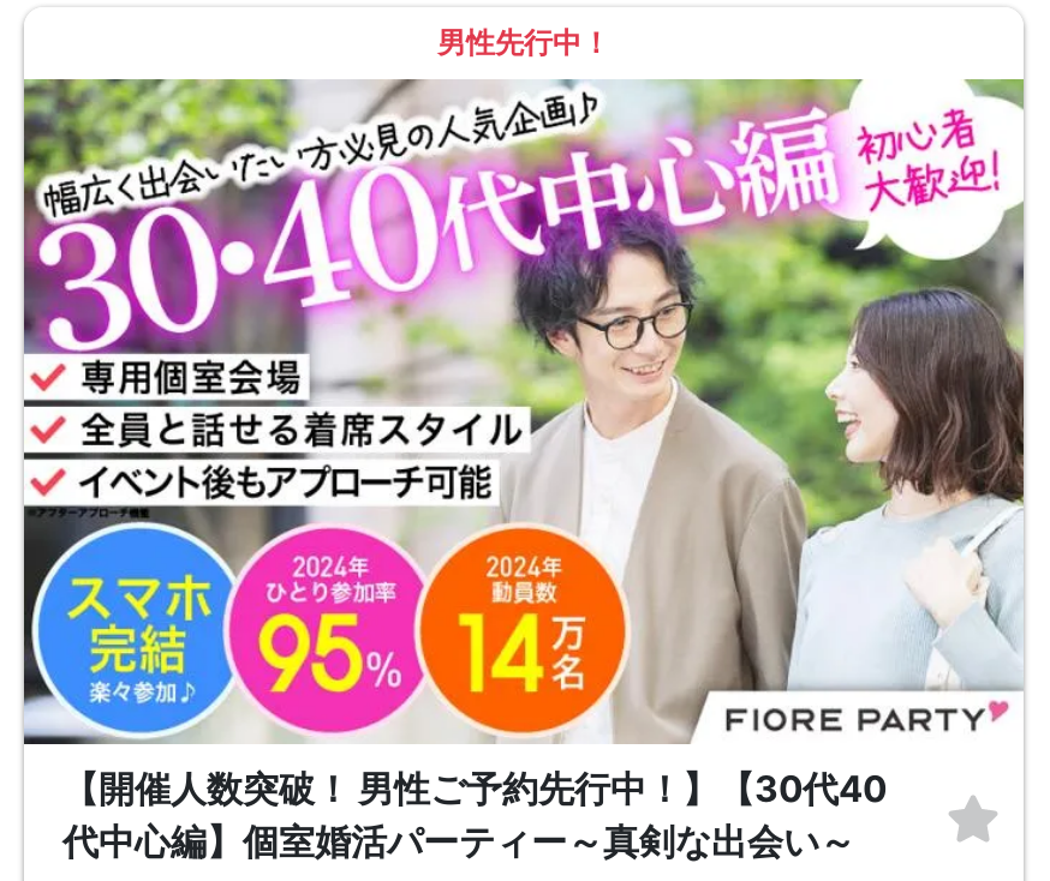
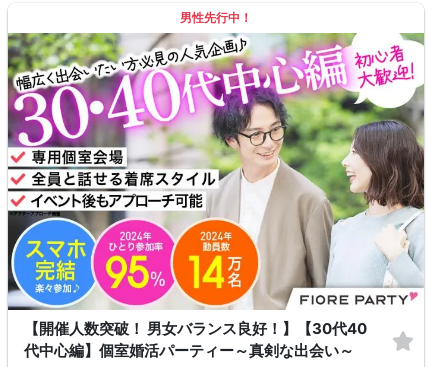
- 【開催人数突破！ 男性ご予約先行中！】【30代40
+ 【開催人数突破！ 男女バランス良好！】【30代40
